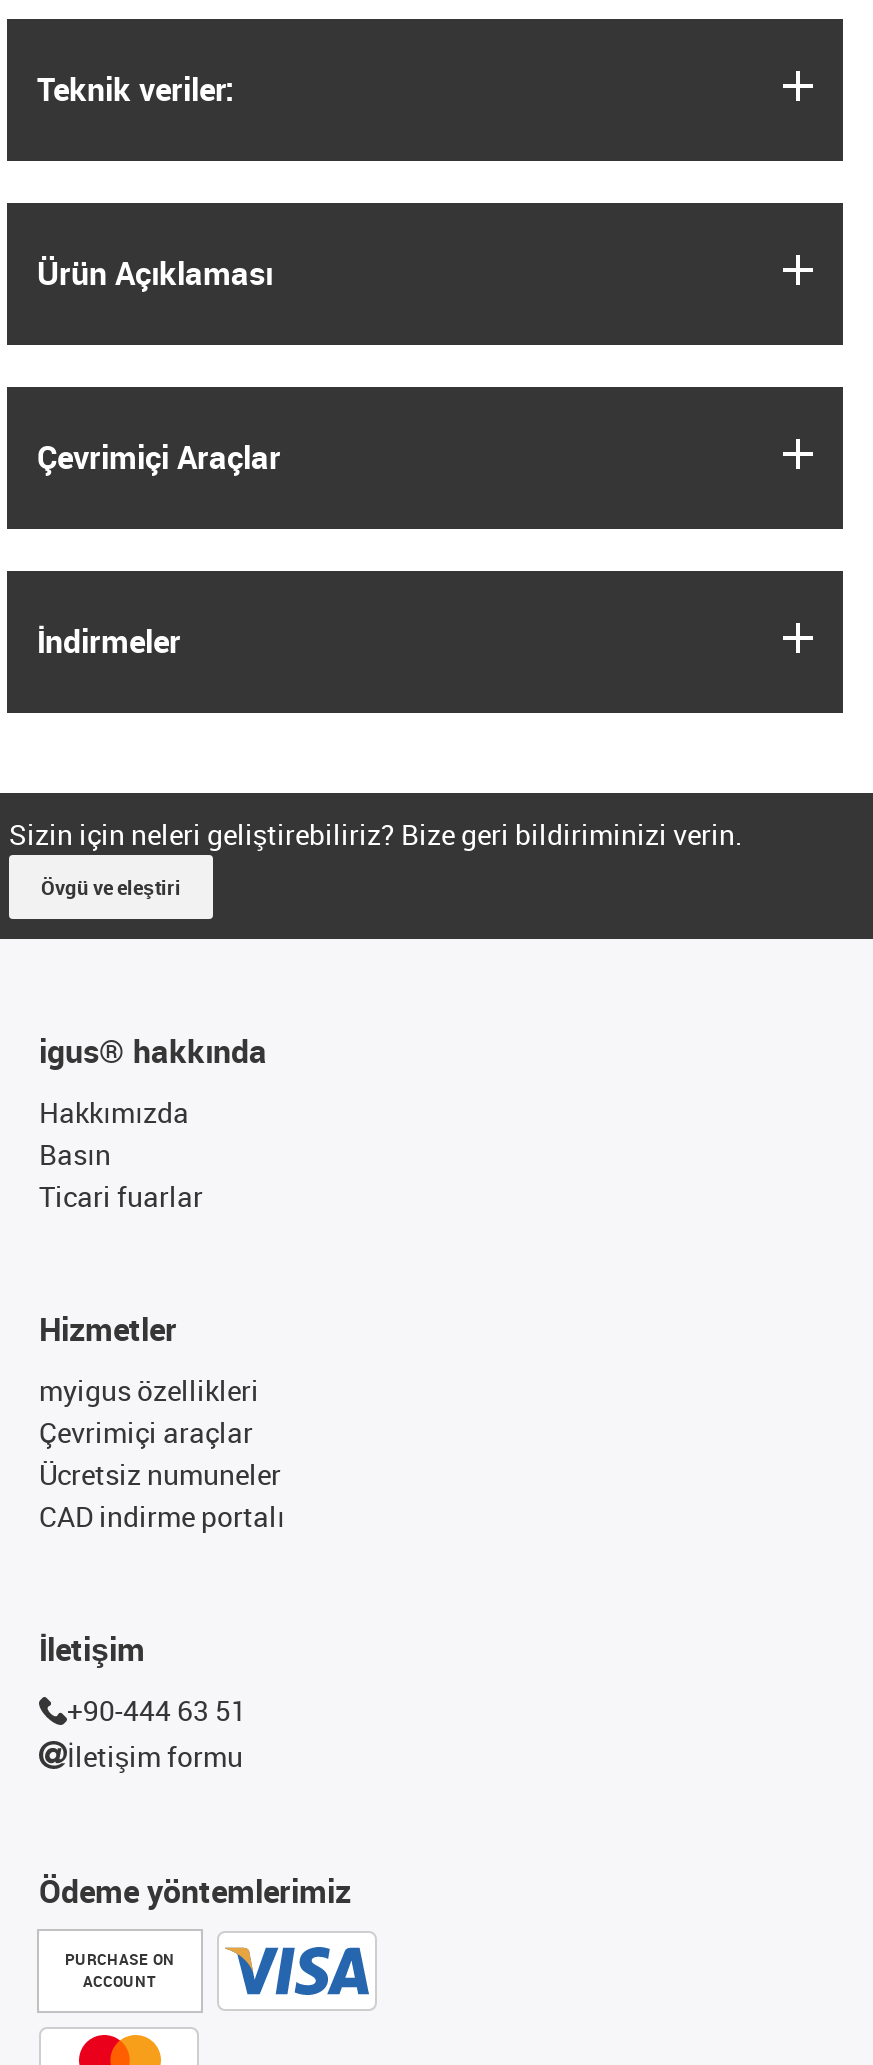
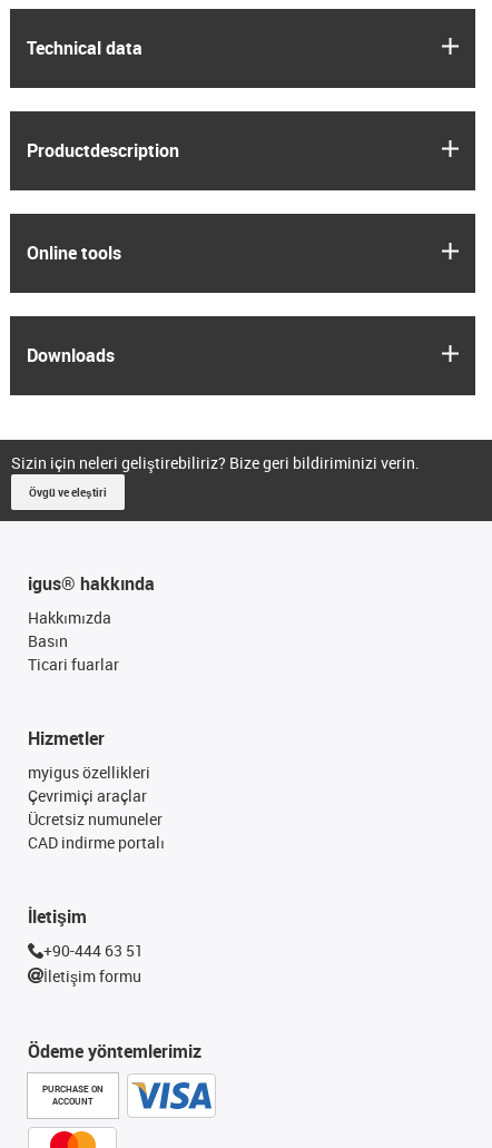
- Teknik veriler:
+ Technical data

- Ürün Açıklaması
+ Productdescription

- Çevrimiçi Araçlar
+ Online tools

- İndirmeler
+ Downloads
